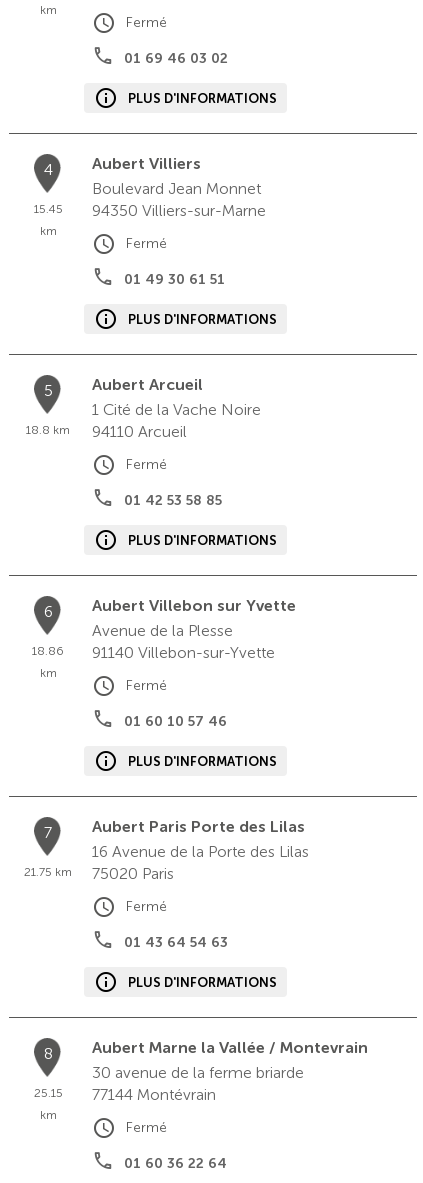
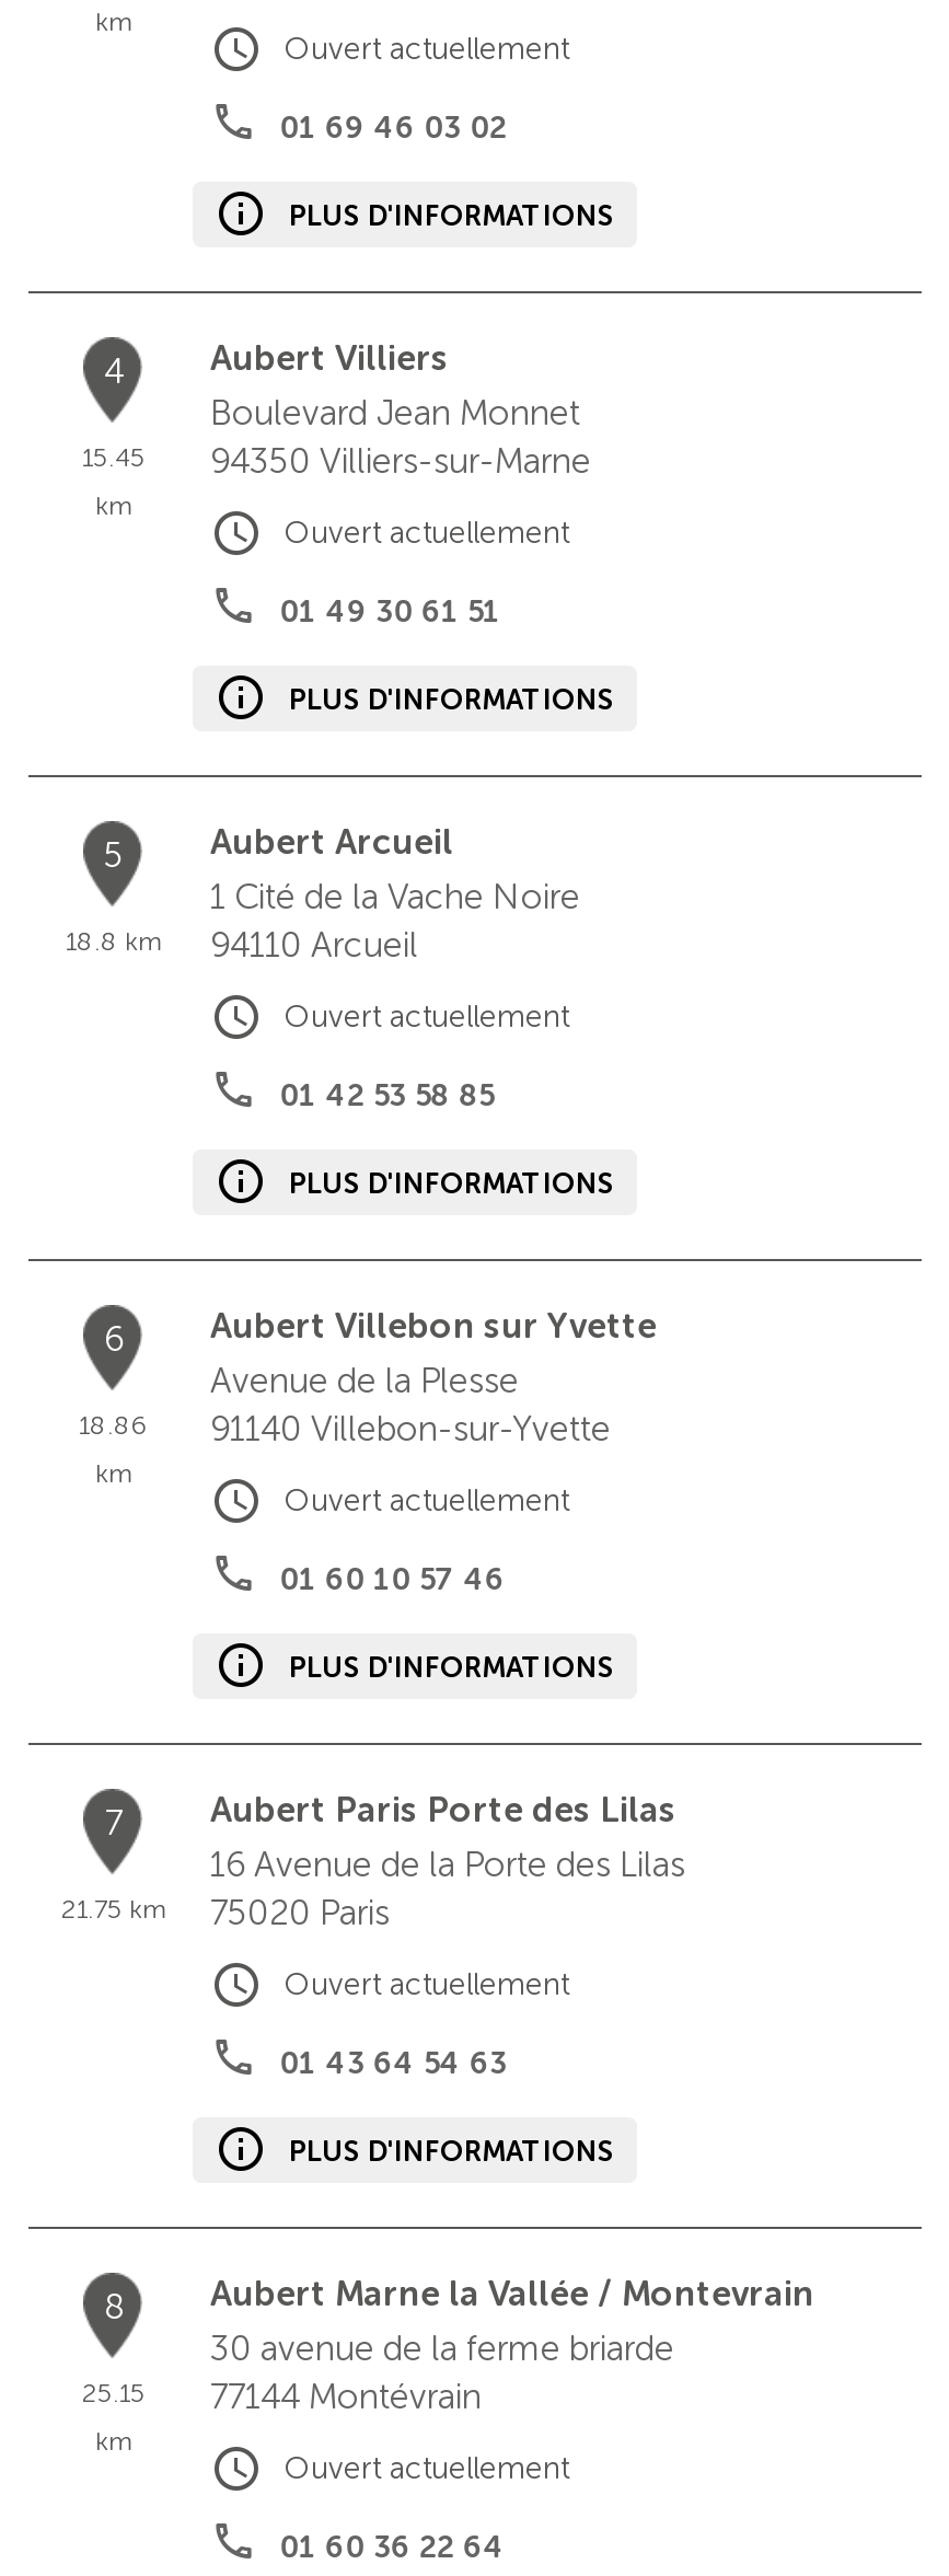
- Fermé
+ Ouvert actuellement

- Fermé
+ Ouvert actuellement

- Fermé
+ Ouvert actuellement

- Fermé
+ Ouvert actuellement

- Fermé
+ Ouvert actuellement

- Fermé
+ Ouvert actuellement
